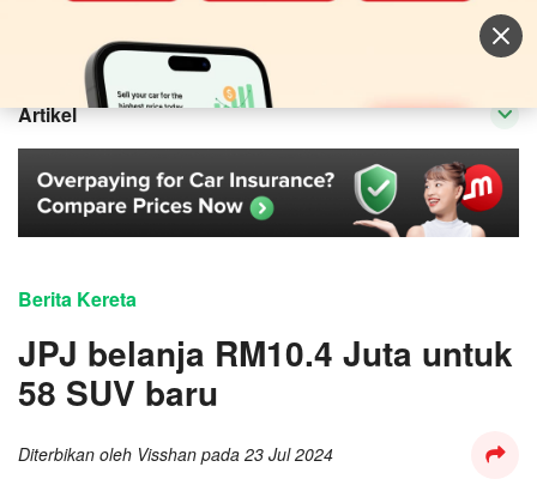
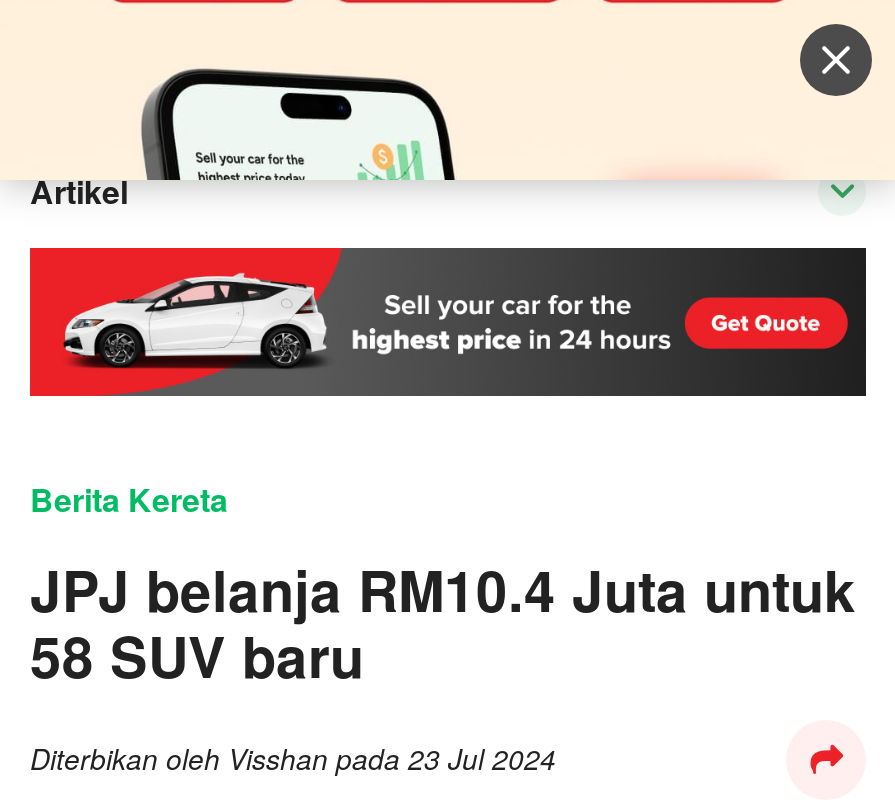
- [image]
+ [image]
